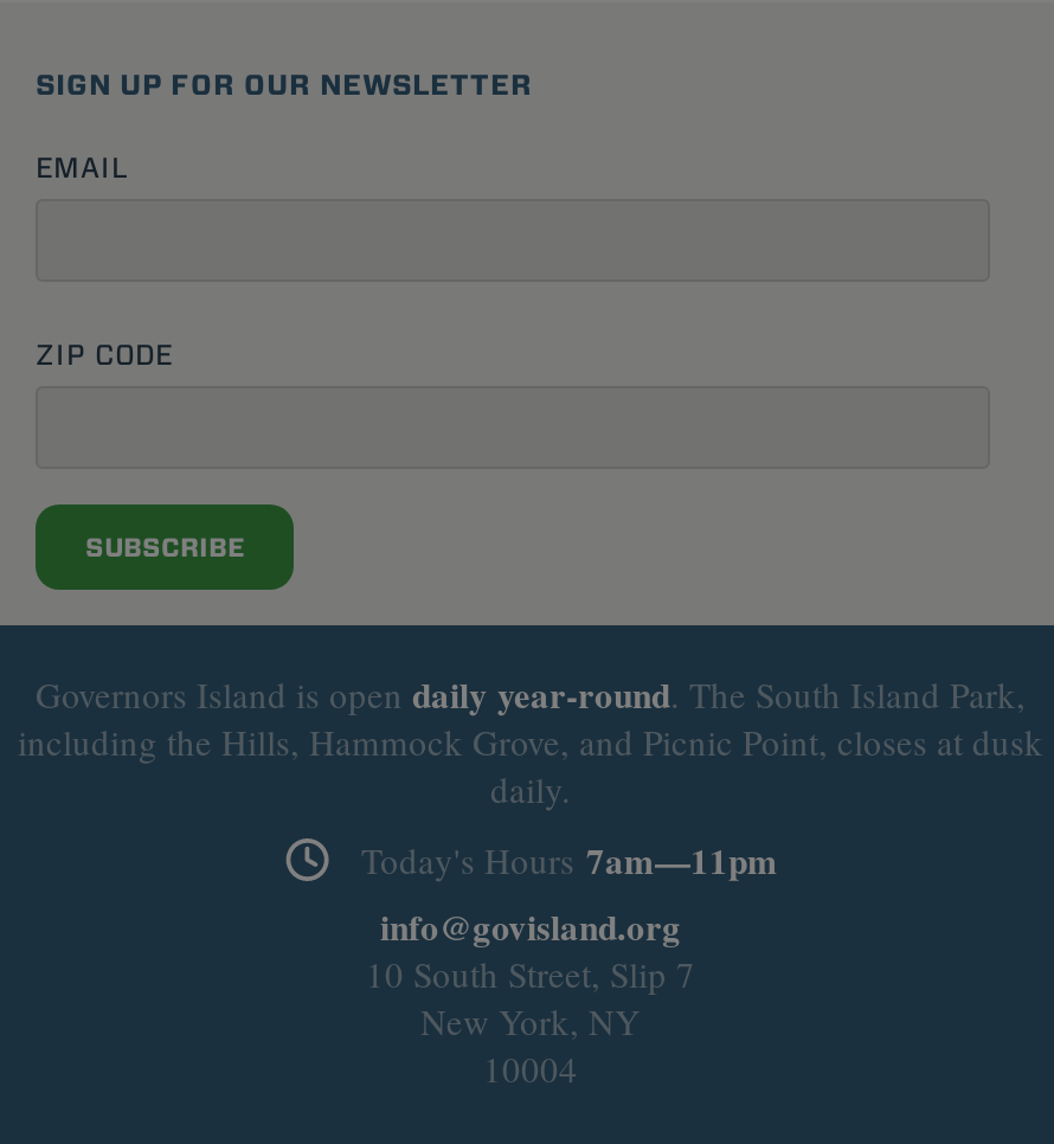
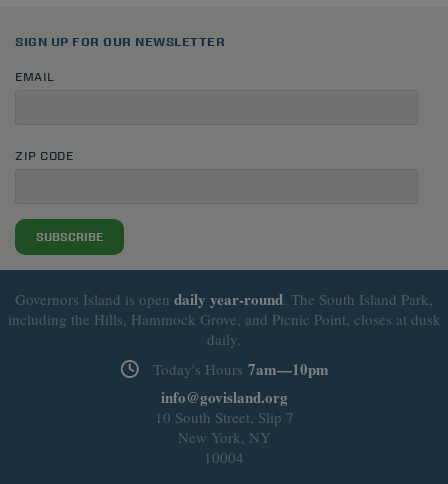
- Today's Hours 7am—11pm
+ Today's Hours 7am—10pm
